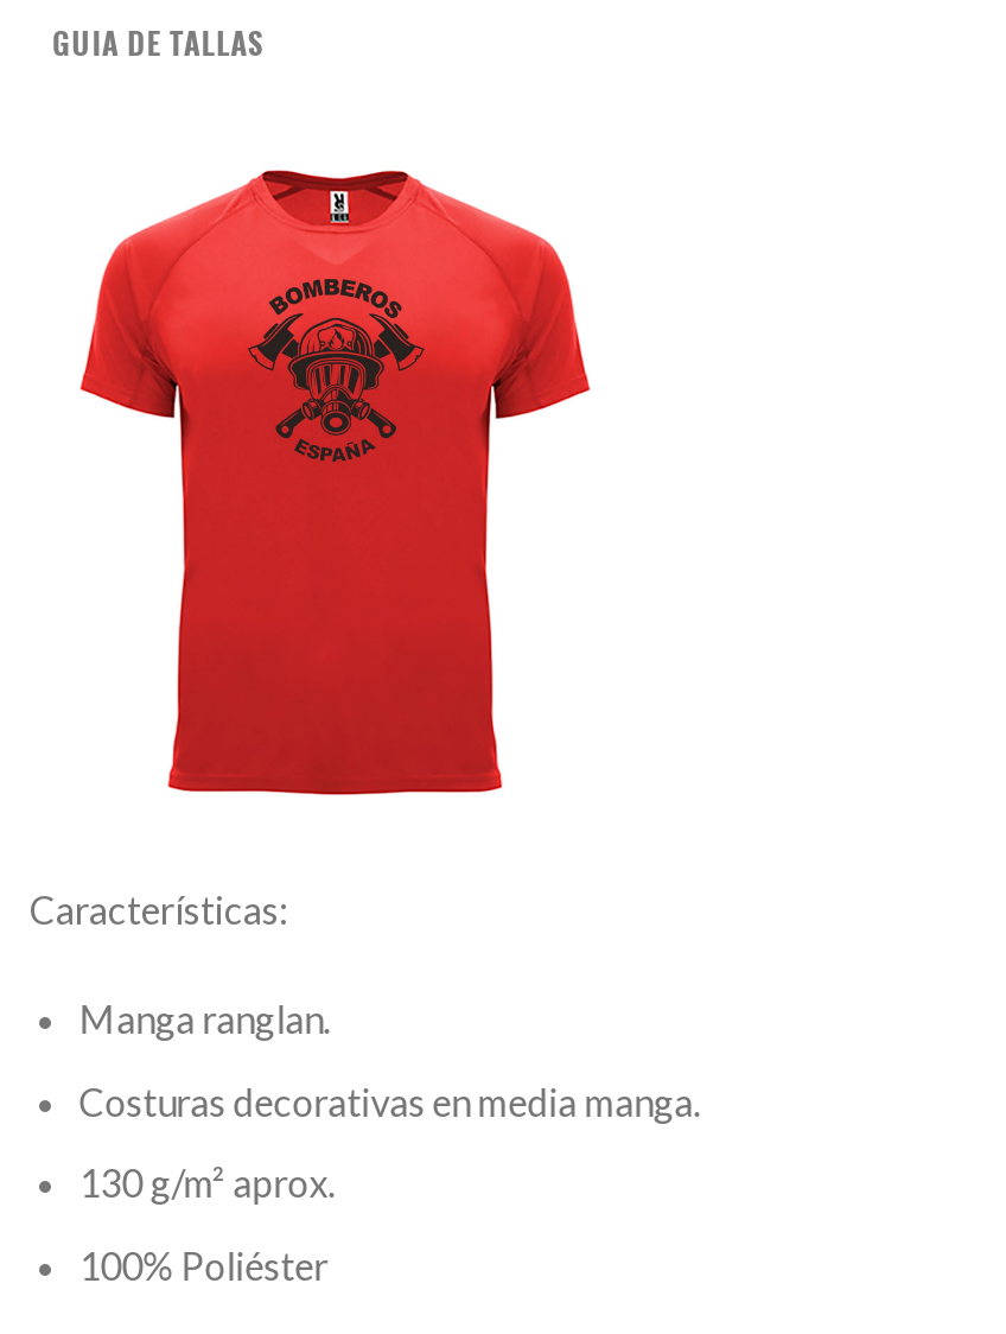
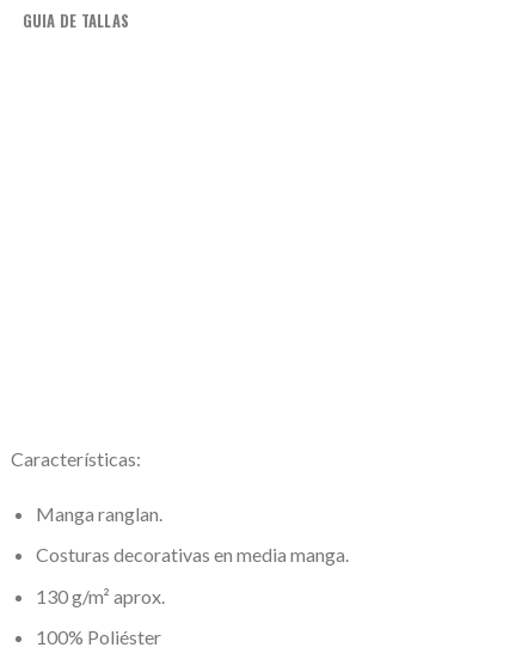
- [image]
